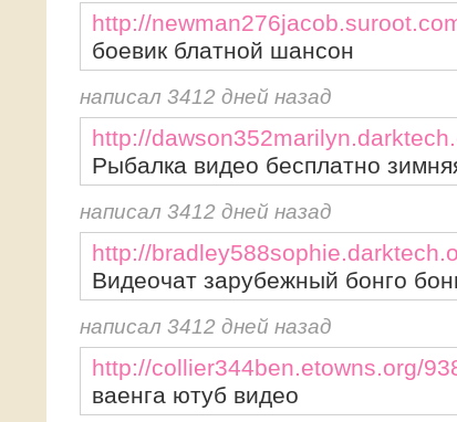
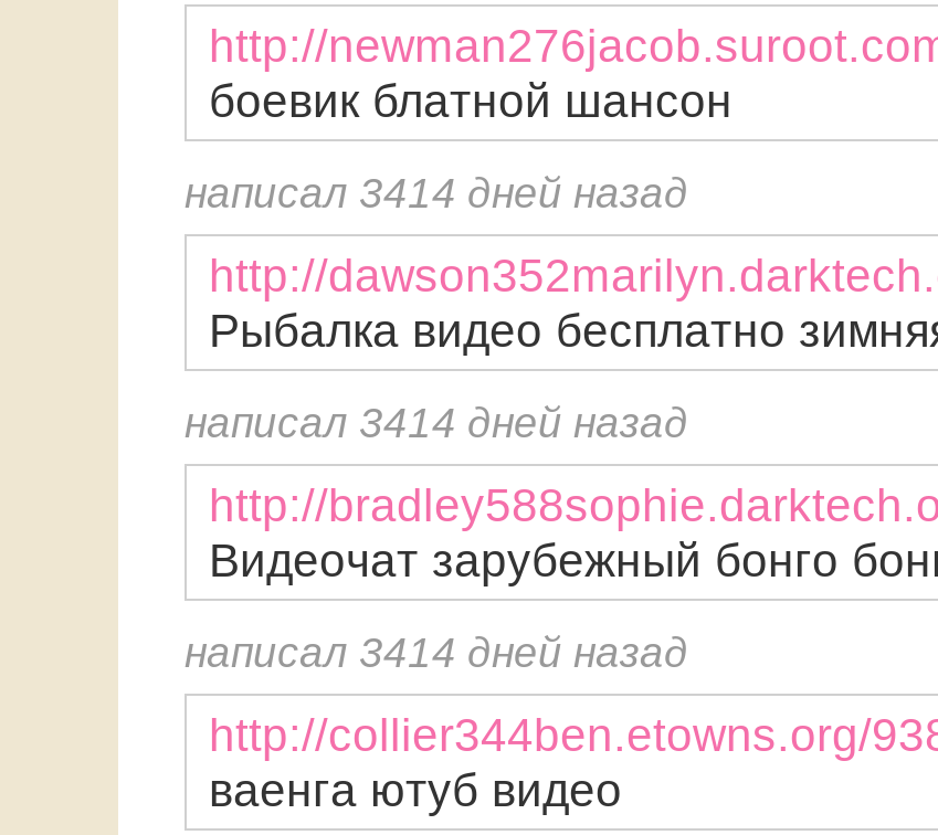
- написал 3412 дней назад
+ написал 3414 дней назад

- написал 3412 дней назад
+ написал 3414 дней назад

- написал 3412 дней назад
+ написал 3414 дней назад
